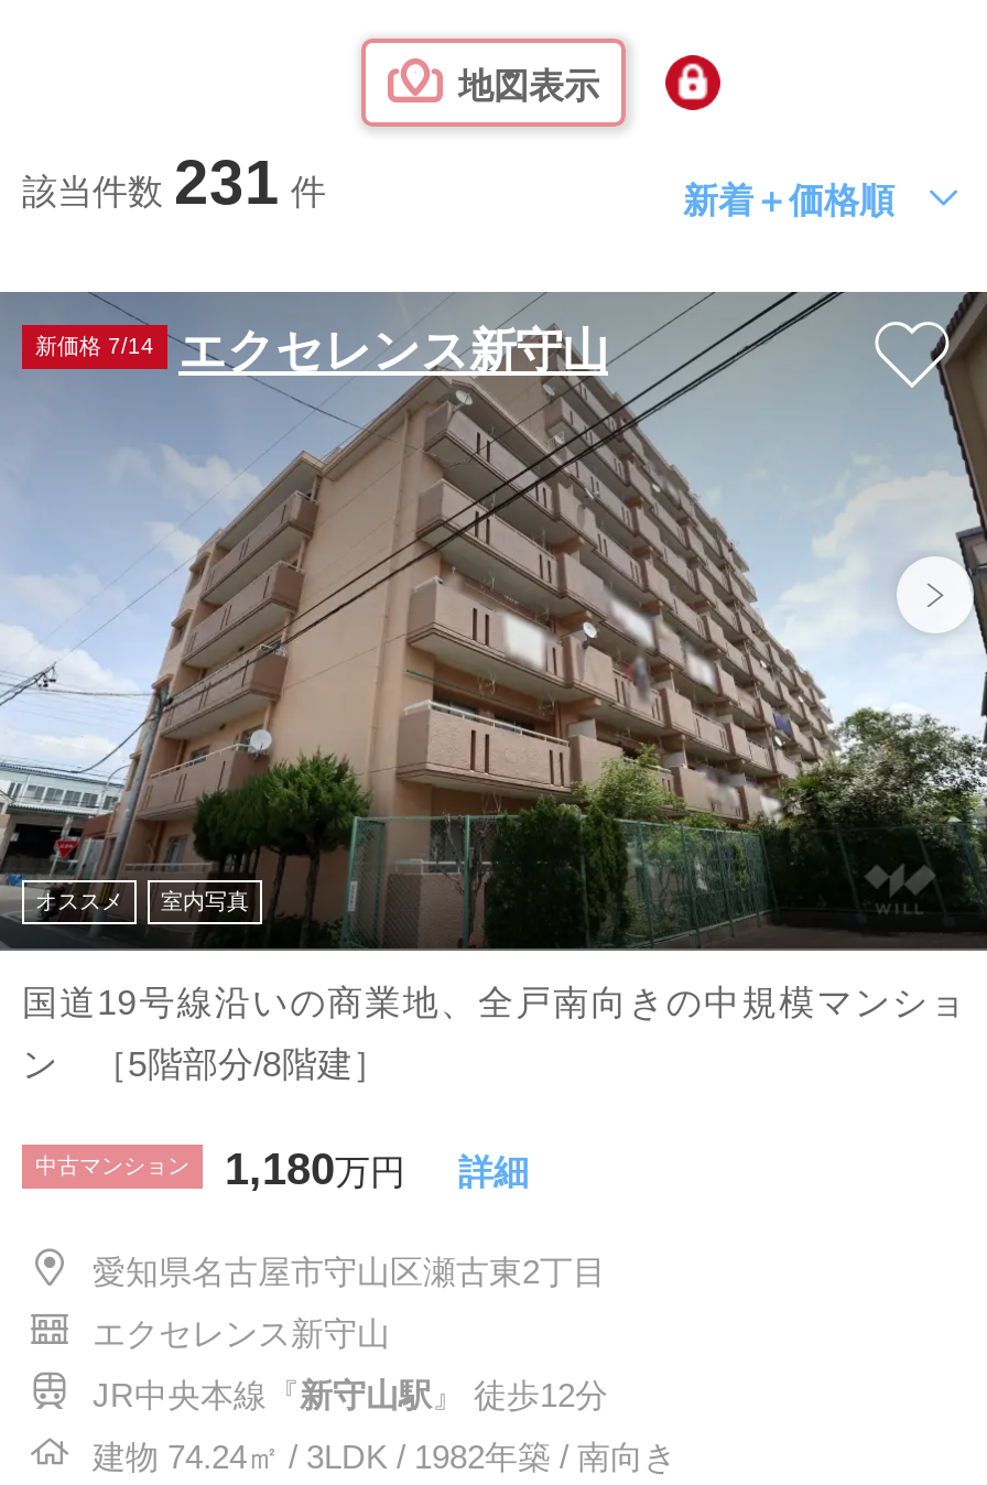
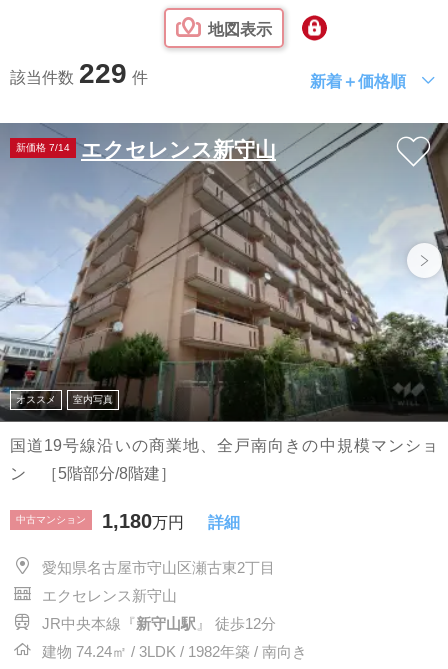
- 該当件数 231 件
+ 該当件数 229 件
